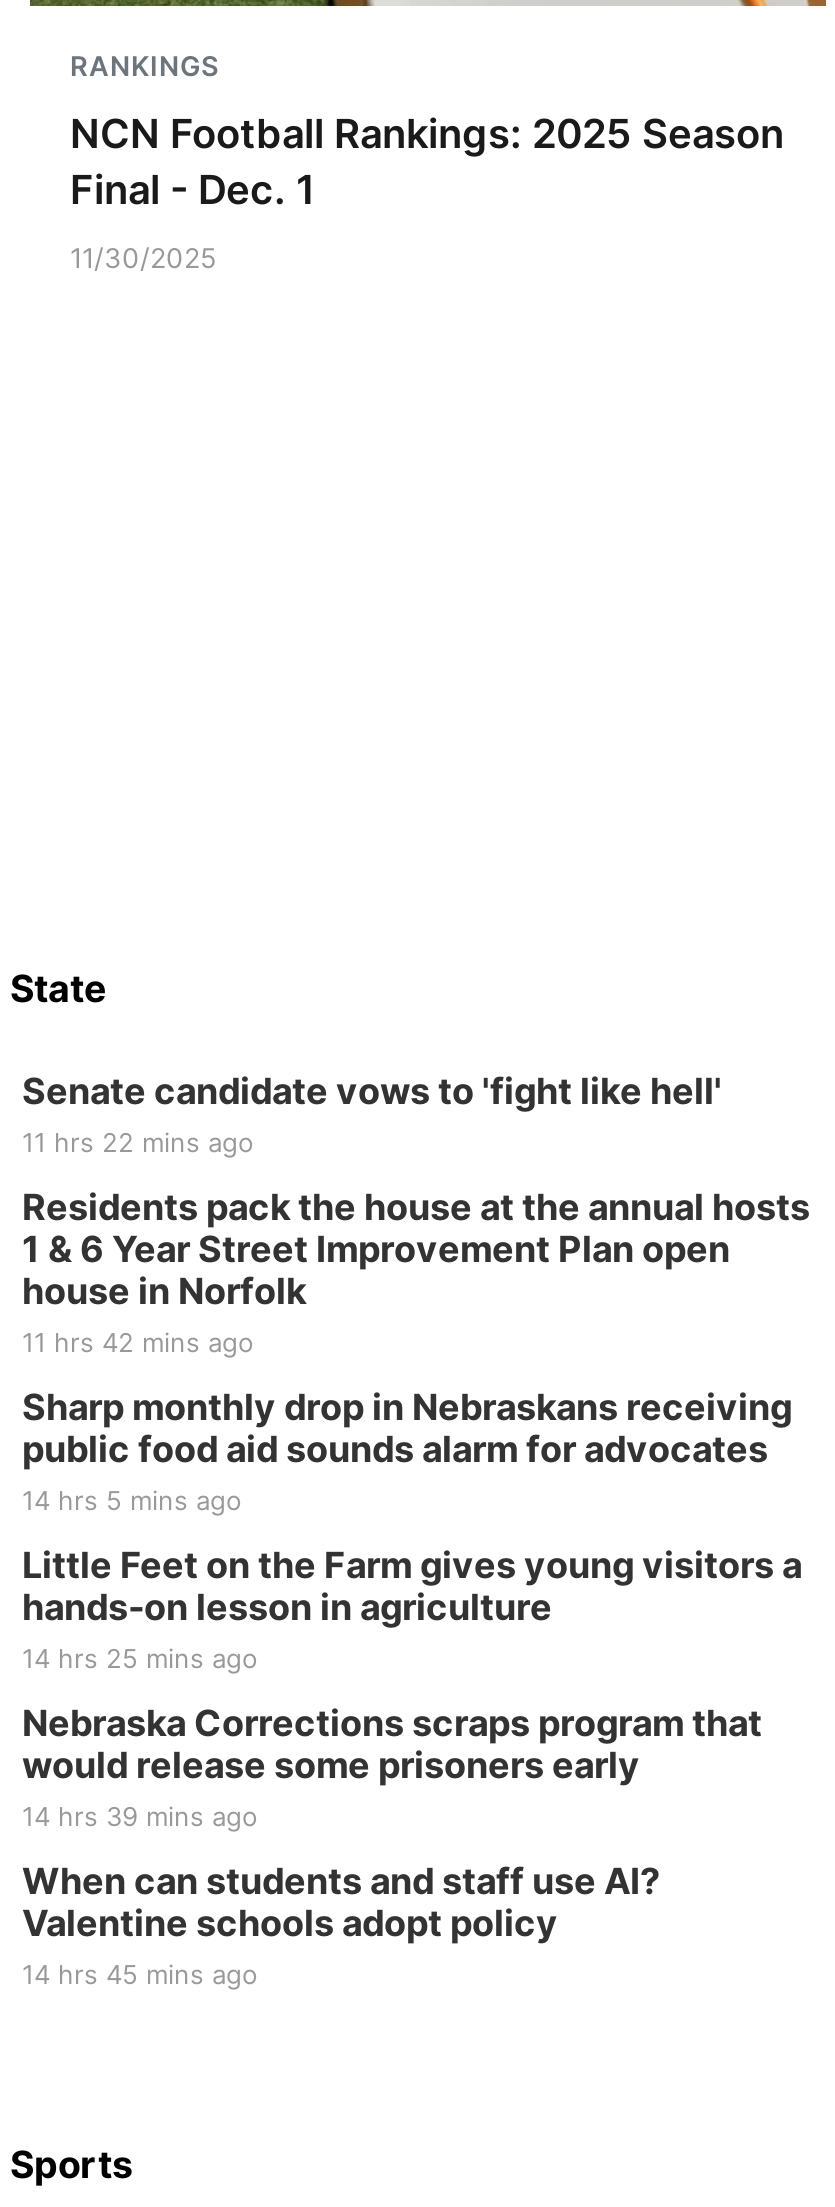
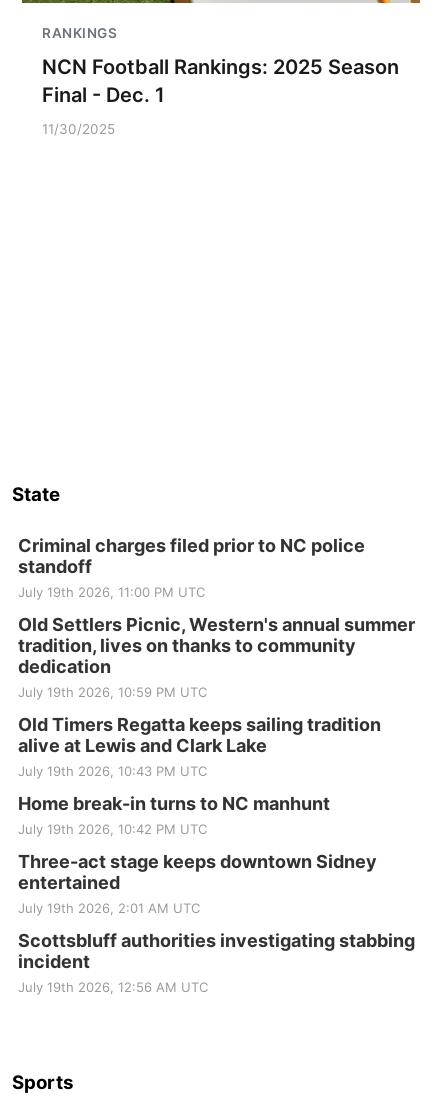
- Senate candidate vows to 'fight like hell'
- 11 hrs 22 mins ago
+ Criminal charges filed prior to NC police
+ standoff
+ July 19th 2026, 11:00 PM UTC

- Residents pack the house at the annual hosts
- 1 & 6 Year Street Improvement Plan open
- house in Norfolk
- 11 hrs 42 mins ago
+ Old Settlers Picnic, Western's annual summer
+ tradition, lives on thanks to community
+ dedication
+ July 19th 2026, 10:59 PM UTC

- Sharp monthly drop in Nebraskans receiving
- public food aid sounds alarm for advocates
- 14 hrs 5 mins ago
+ Old Timers Regatta keeps sailing tradition
+ alive at Lewis and Clark Lake
+ July 19th 2026, 10:43 PM UTC

- Little Feet on the Farm gives young visitors a
- hands-on lesson in agriculture
- 14 hrs 25 mins ago
+ Home break-in turns to NC manhunt
+ July 19th 2026, 10:42 PM UTC

- Nebraska Corrections scraps program that
- would release some prisoners early
- 14 hrs 39 mins ago
+ Three-act stage keeps downtown Sidney
+ entertained
+ July 19th 2026, 2:01 AM UTC

- When can students and staff use AI?
- Valentine schools adopt policy
- 14 hrs 45 mins ago
+ Scottsbluff authorities investigating stabbing
+ incident
+ July 19th 2026, 12:56 AM UTC
